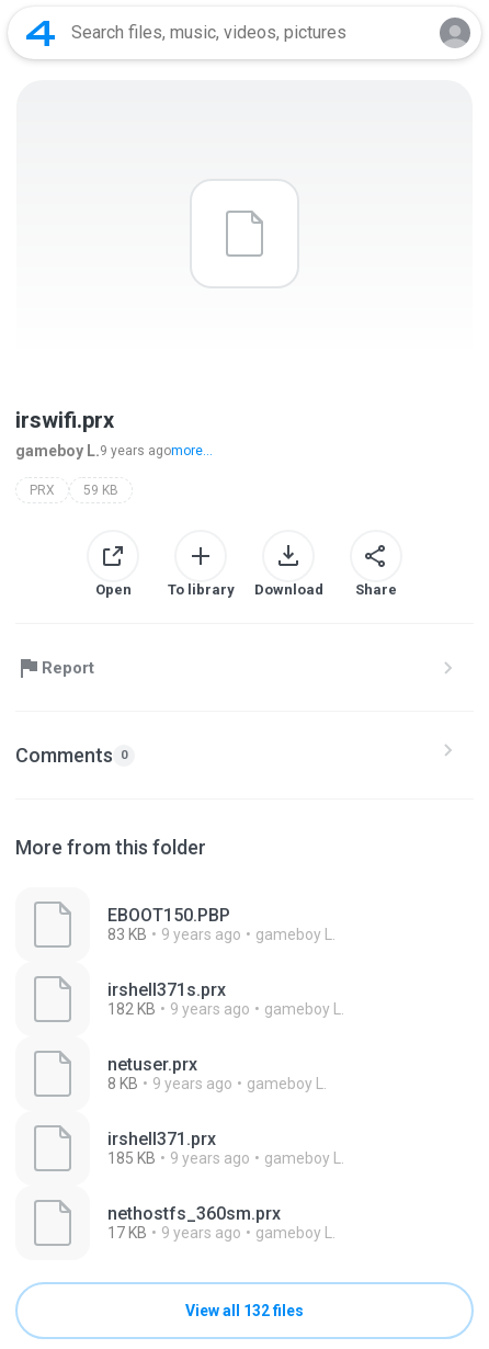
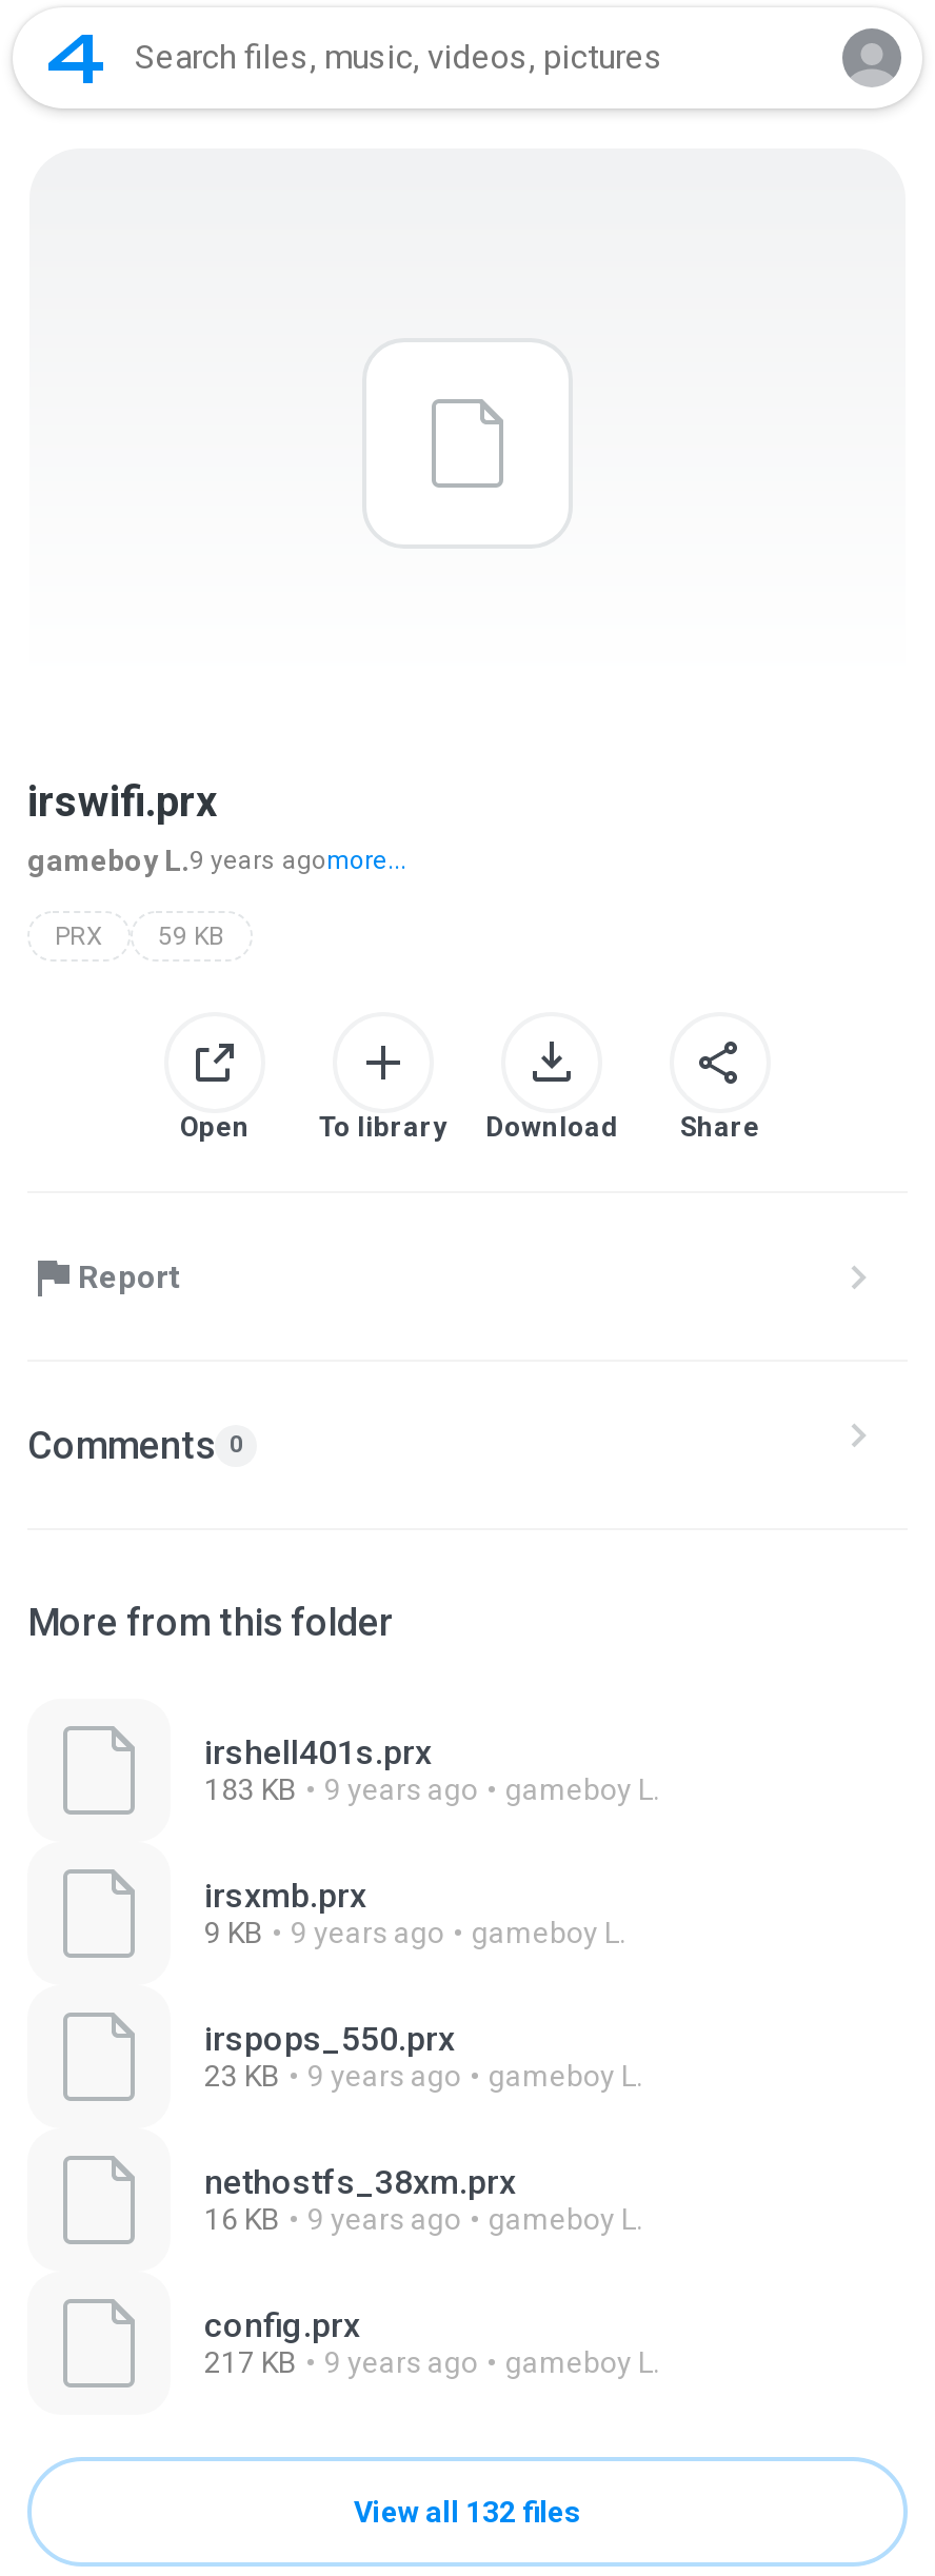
- EBOOT150.PBP
- 83 KB
+ irshell401s.prx
+ 183 KB

- irshell371s.prx
- 182 KB
+ irsxmb.prx
+ 9 KB

- netuser.prx
- 8 KB
+ irspops_550.prx
+ 23 KB

- irshell371.prx
- 185 KB
+ nethostfs_38xm.prx
+ 16 KB

- nethostfs_360sm.prx
- 17 KB
+ config.prx
+ 217 KB
